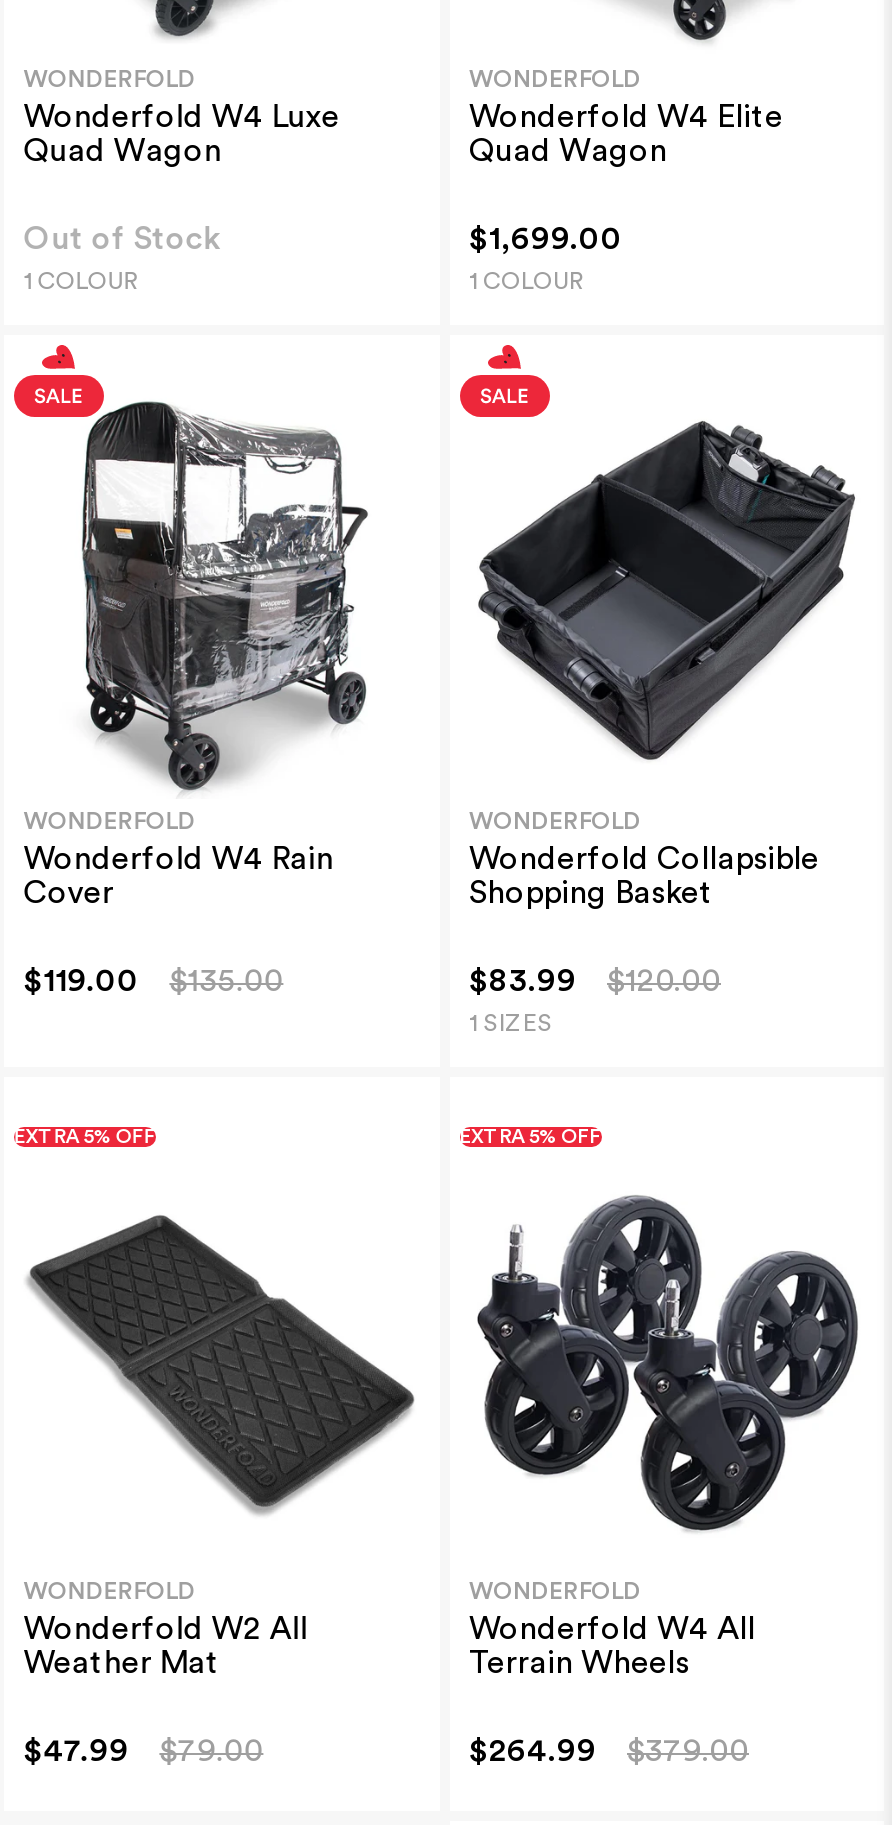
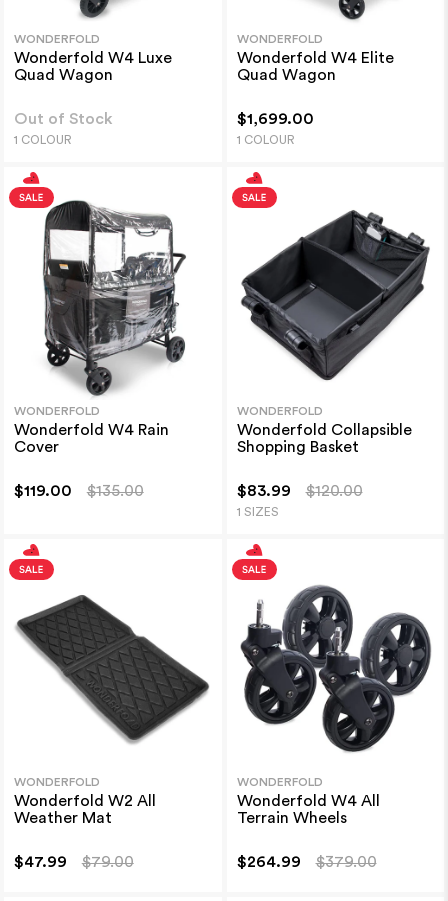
- EXTRA 5% OFF

- EXTRA 5% OFF
